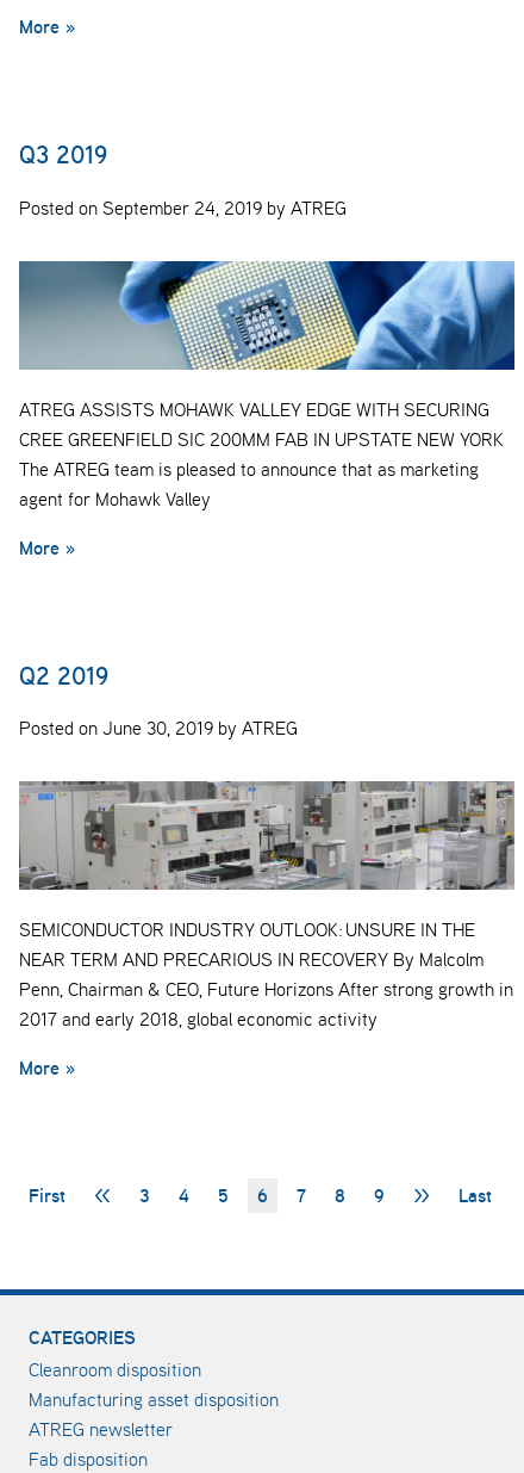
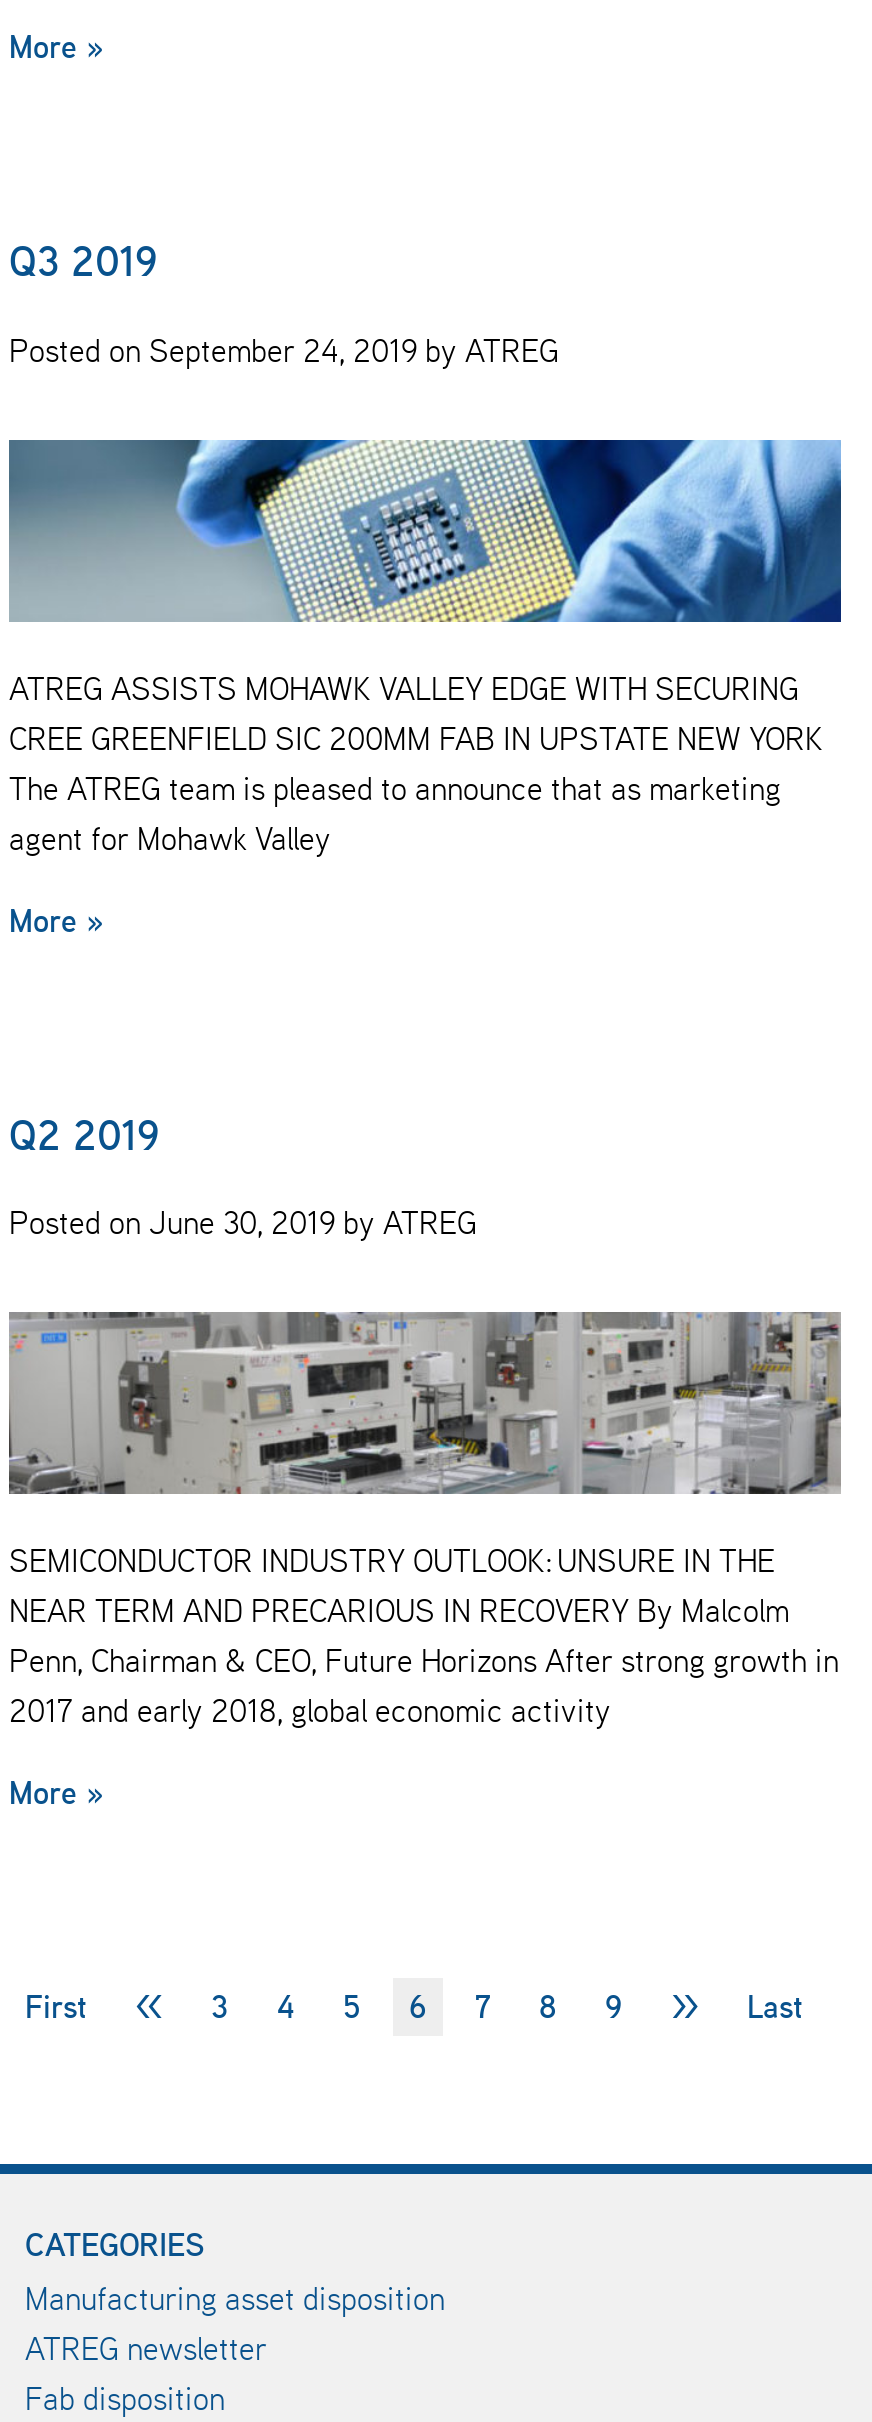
- Cleanroom disposition
